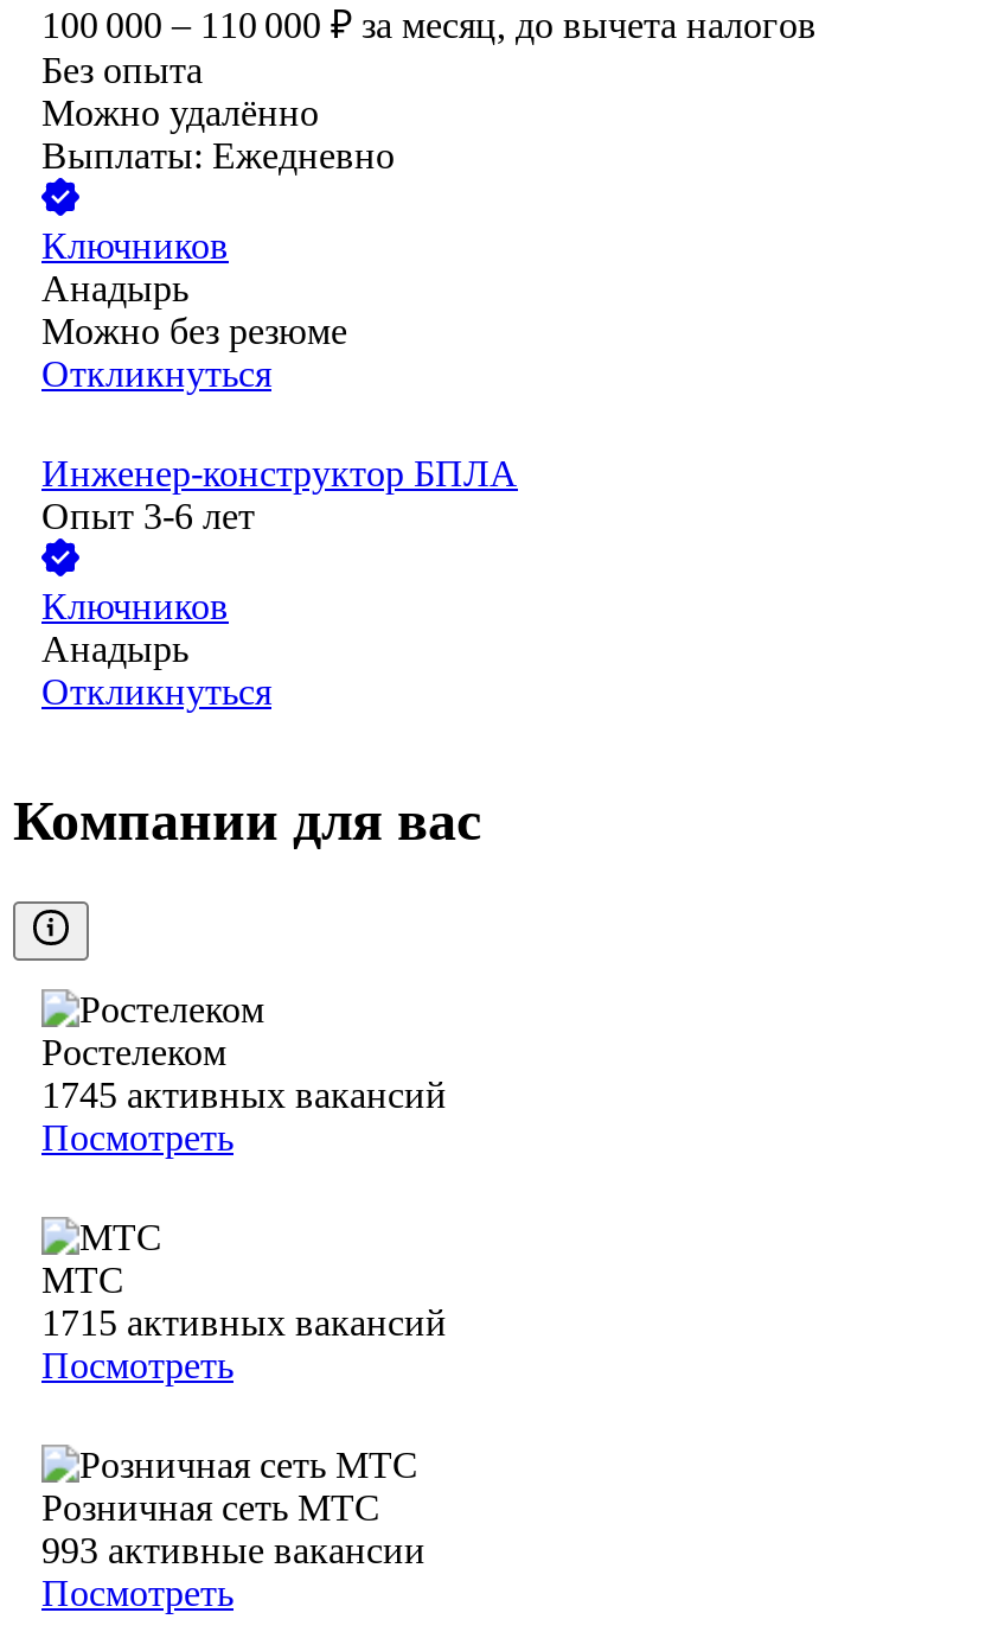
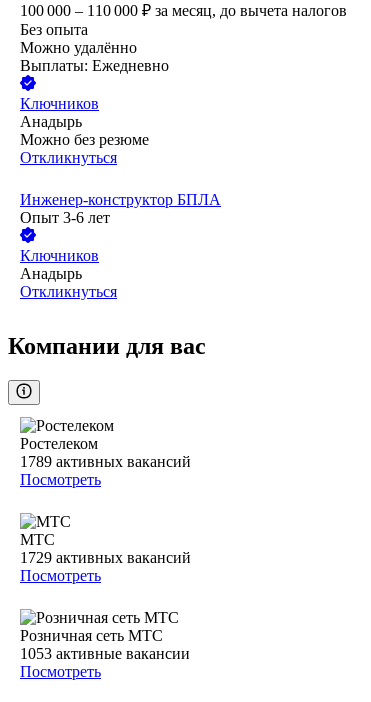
- 1745 активных вакансий
+ 1789 активных вакансий

- 1715 активных вакансий
+ 1729 активных вакансий

- 993 активные вакансии
+ 1053 активные вакансии
